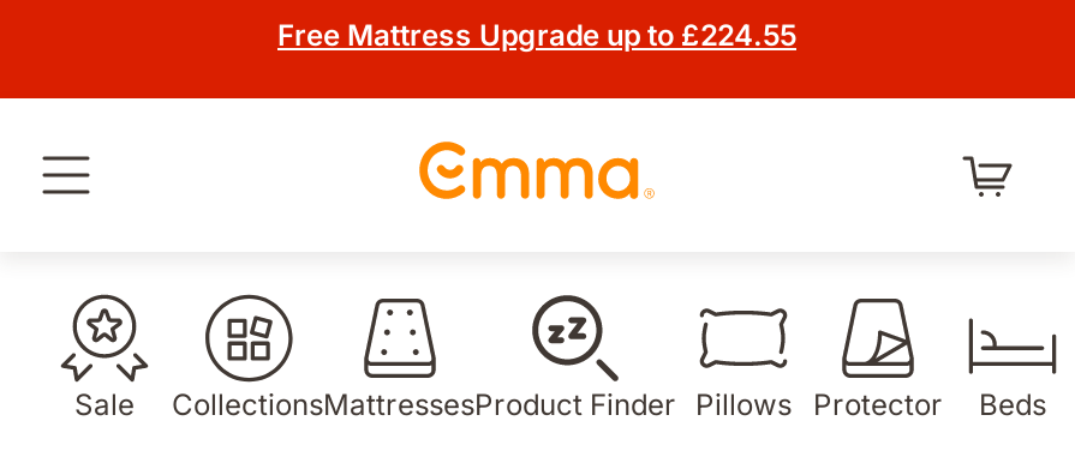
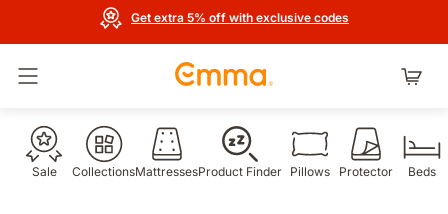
- Free Mattress Upgrade up to £224.55
+ Get extra 5% off with exclusive codes
